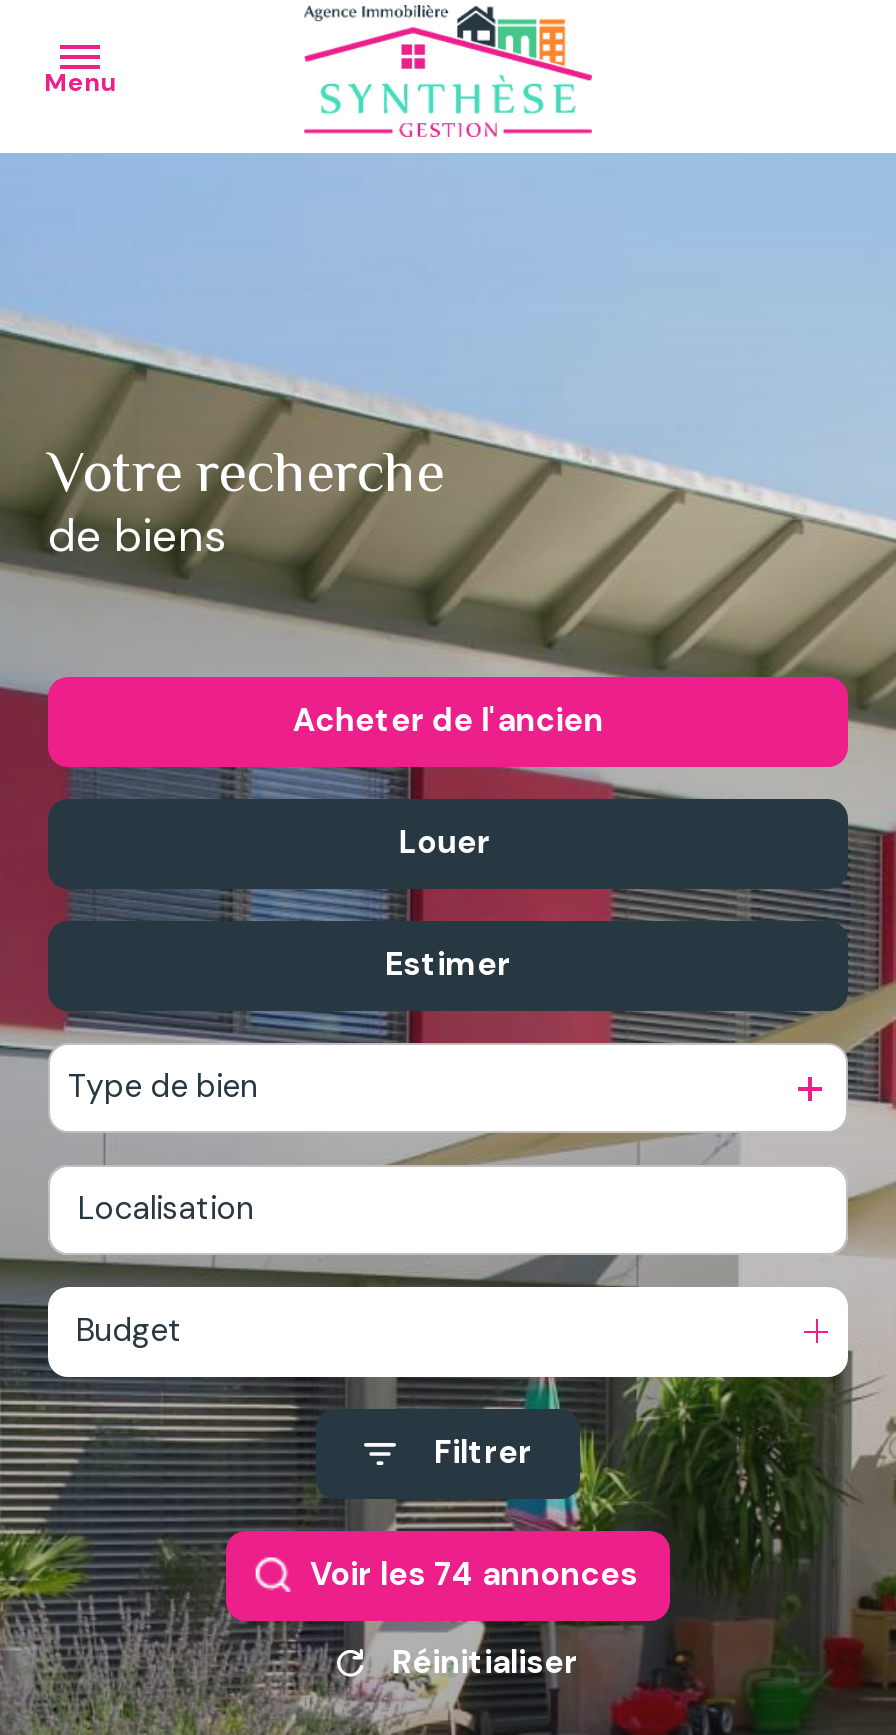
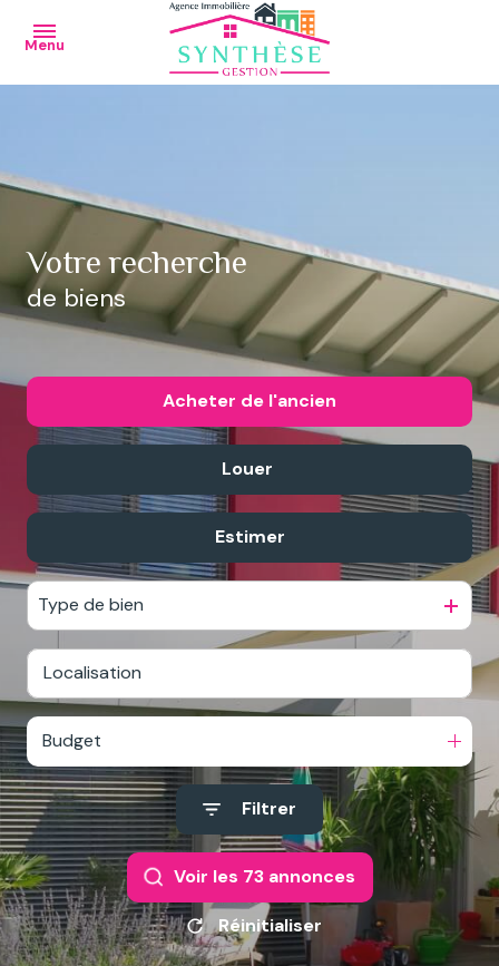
- Voir les 74 annonces
+ Voir les 73 annonces
